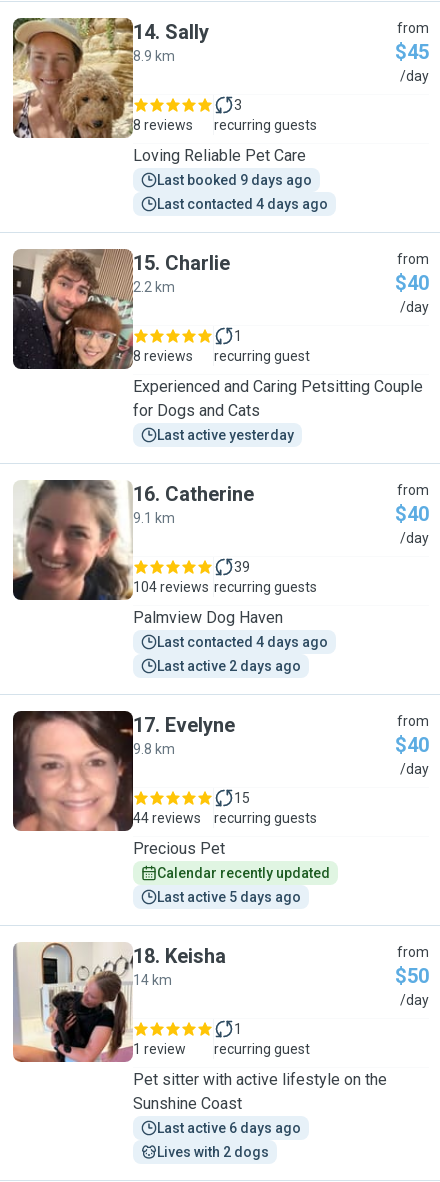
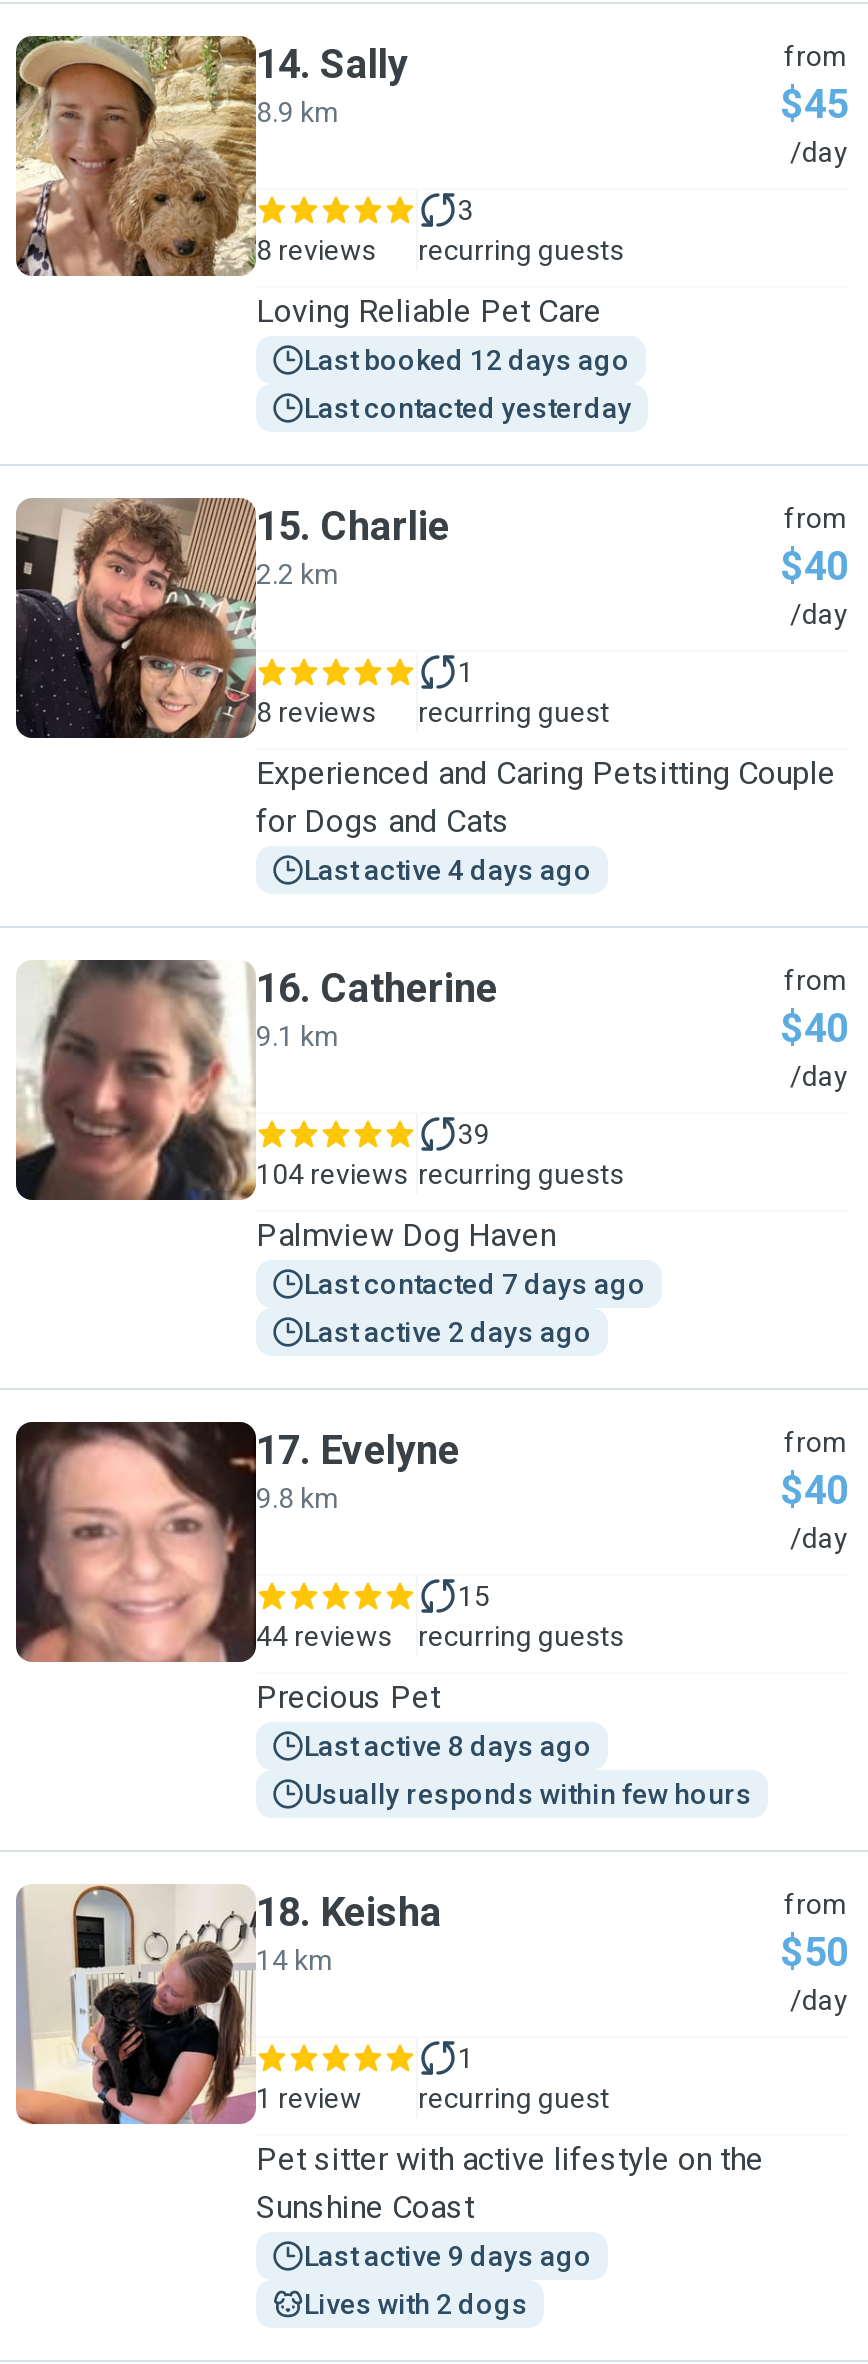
- Last booked 9 days ago
+ Last booked 12 days ago

- Last contacted 4 days ago
+ Last contacted yesterday

- Last active yesterday
+ Last active 4 days ago

- Last contacted 4 days ago
+ Last contacted 7 days ago

- Calendar recently updated
+ Last active 8 days ago

- Last active 5 days ago
+ Usually responds within few hours

- Last active 6 days ago
+ Last active 9 days ago
